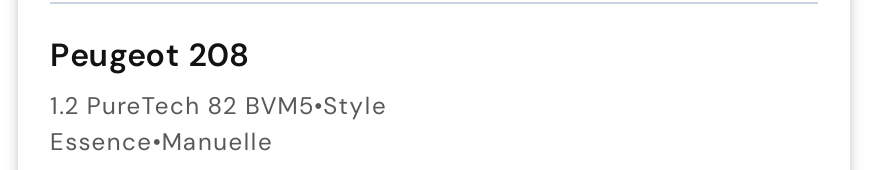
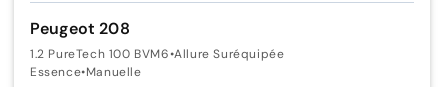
- 1.2 PureTech 82 BVM5•Style
+ 1.2 PureTech 100 BVM6•Allure Suréquipée
